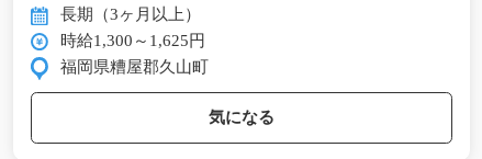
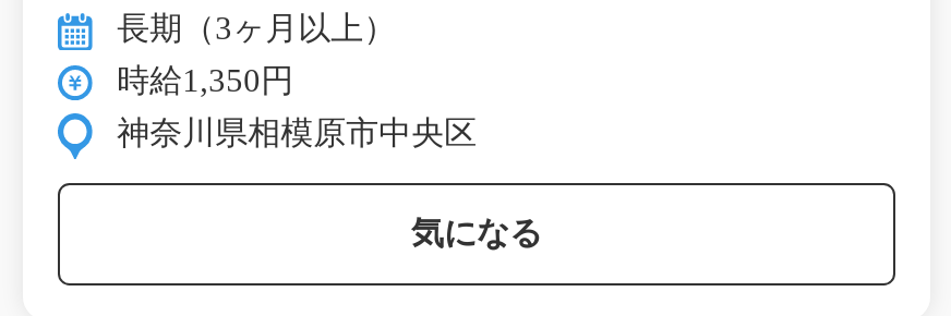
- 時給1,300～1,625円
+ 時給1,350円

- 福岡県糟屋郡久山町
+ 神奈川県相模原市中央区
